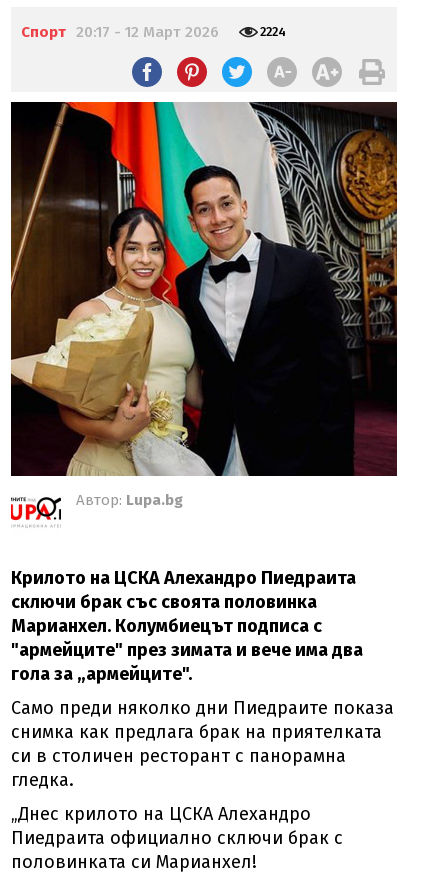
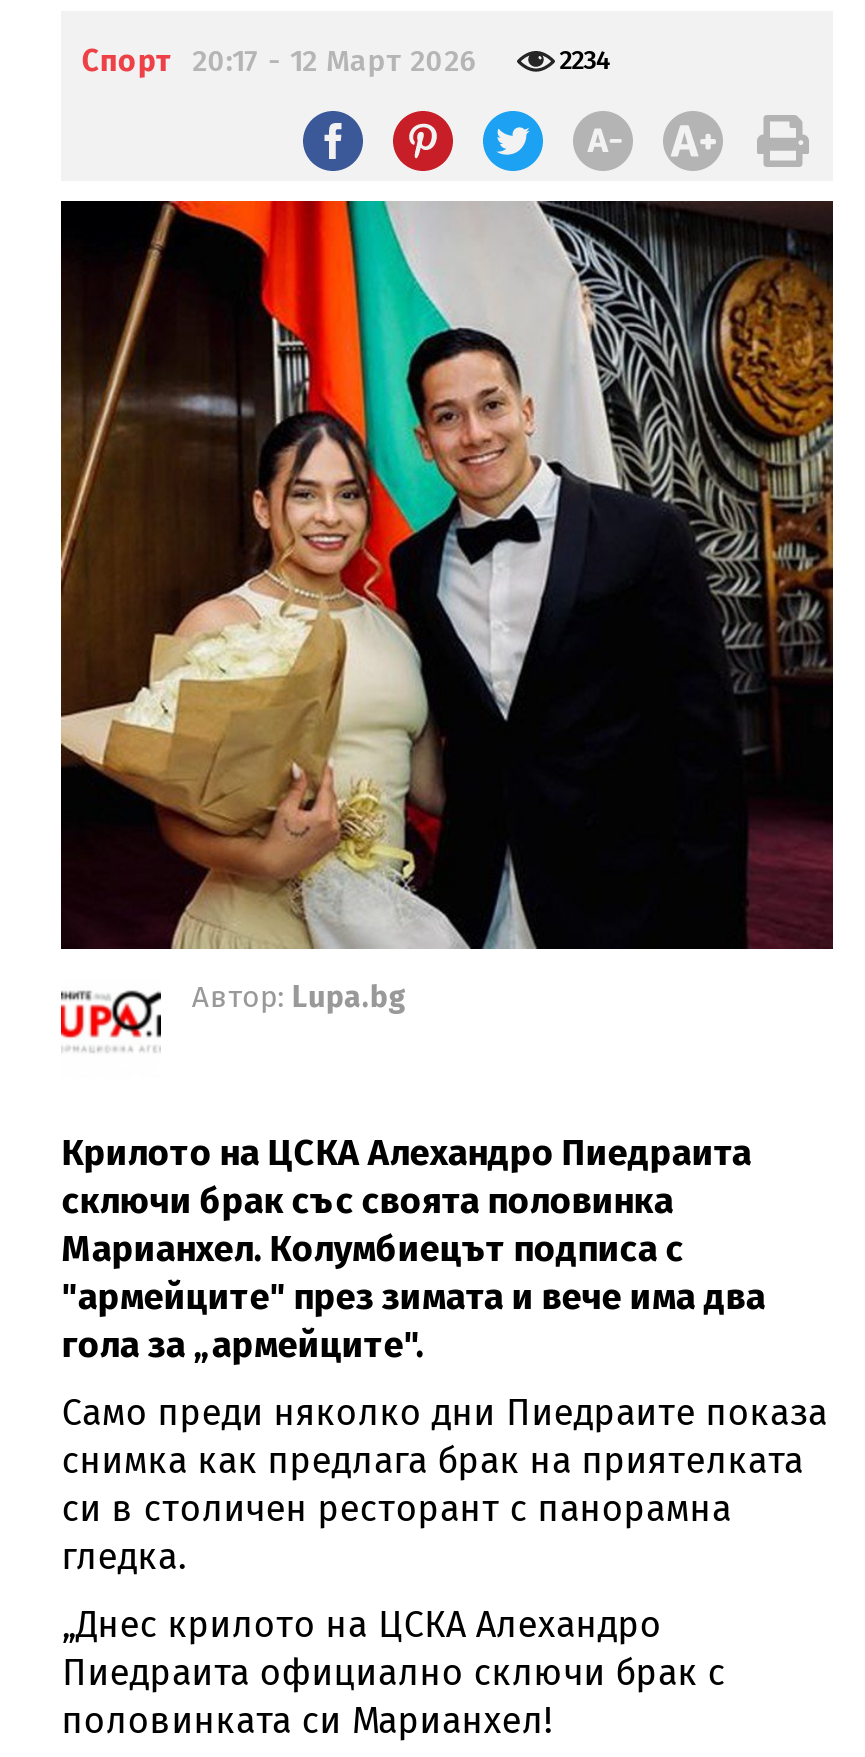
- 2224
+ 2234
